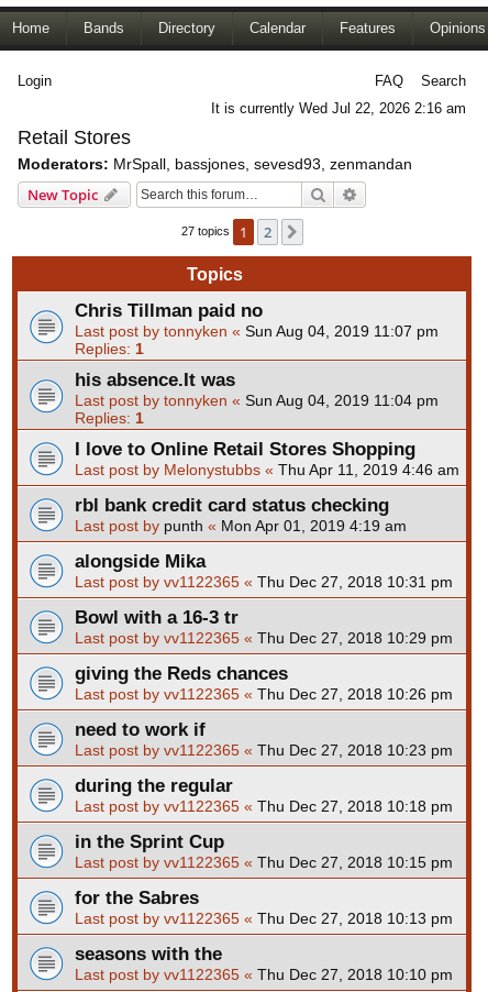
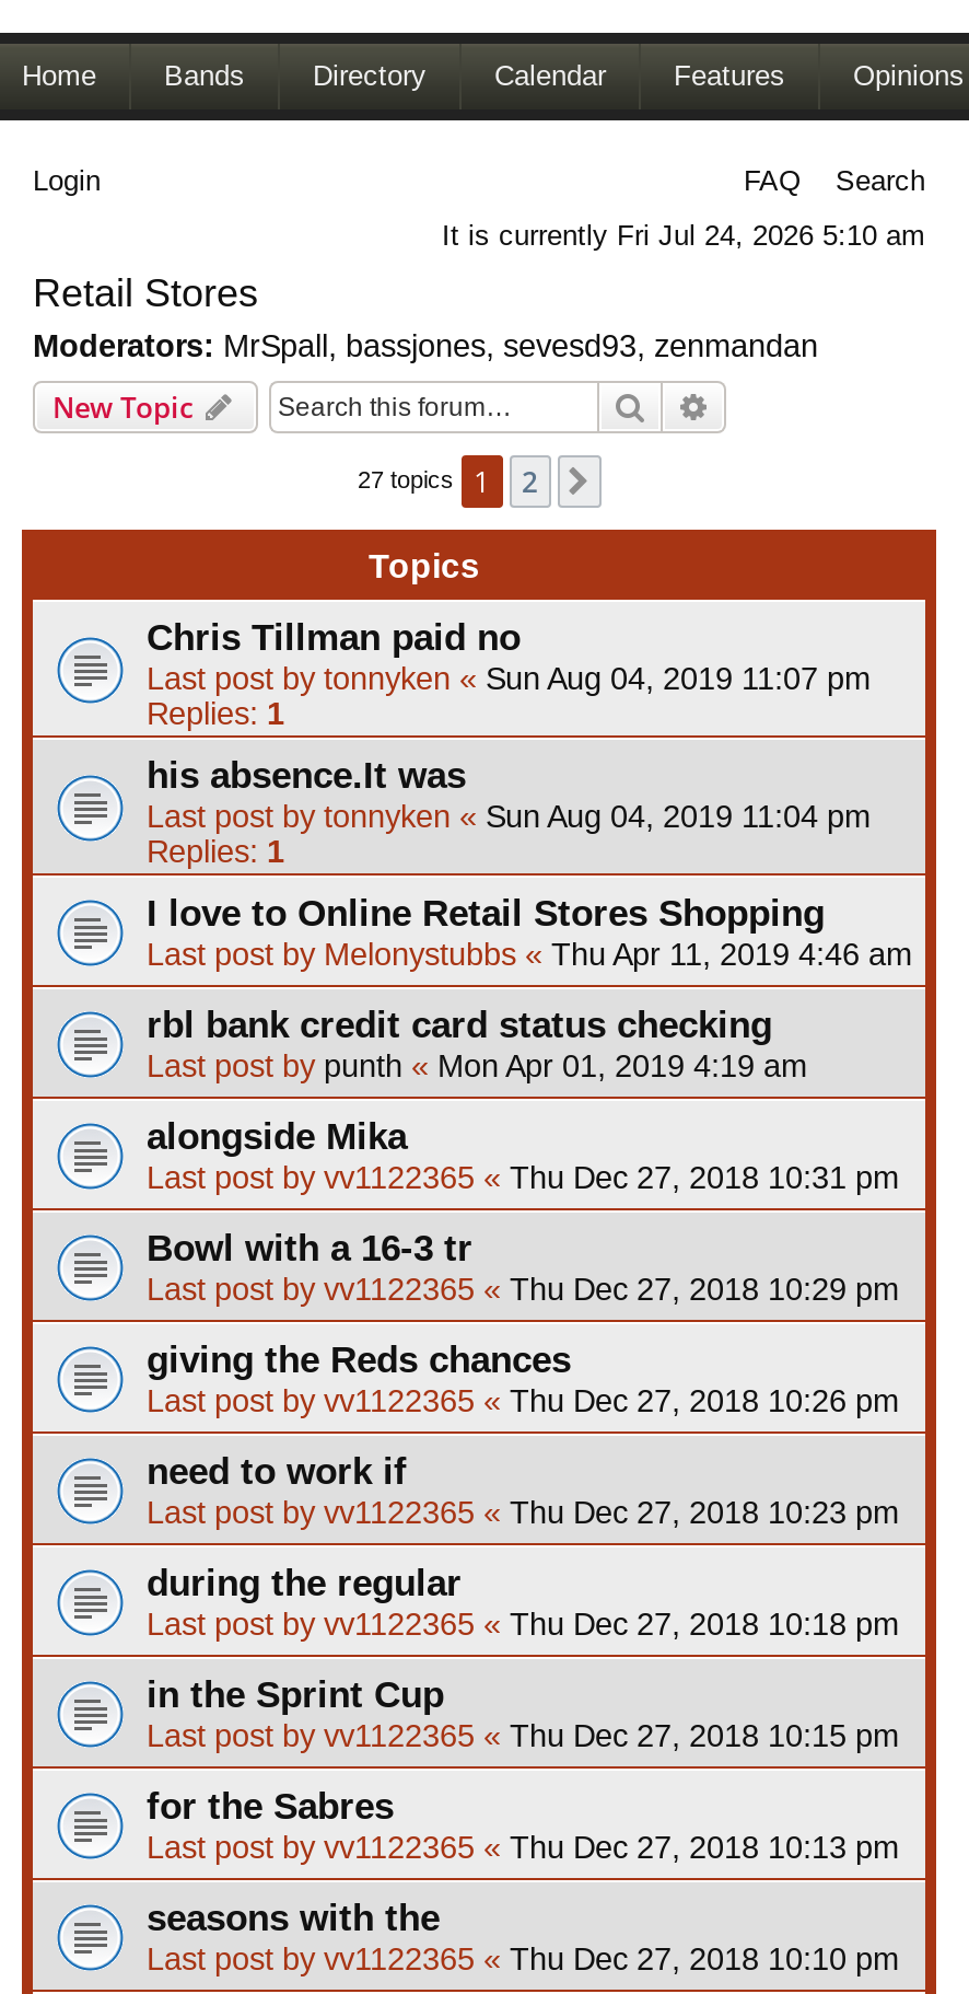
- It is currently Wed Jul 22, 2026 2:16 am
+ It is currently Fri Jul 24, 2026 5:10 am
